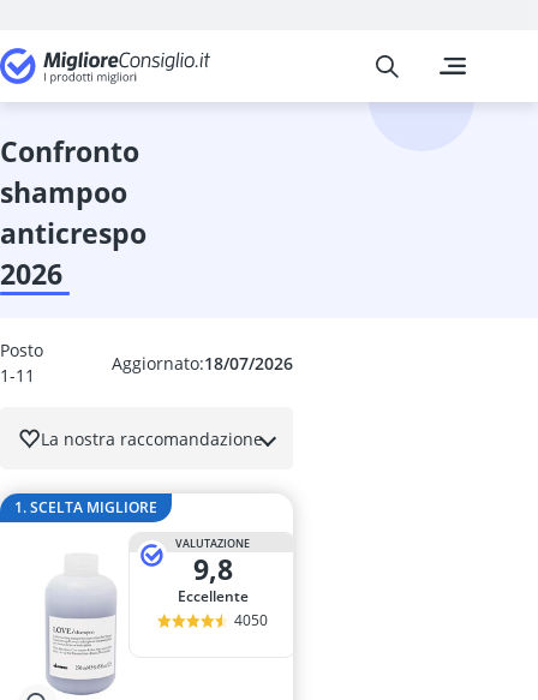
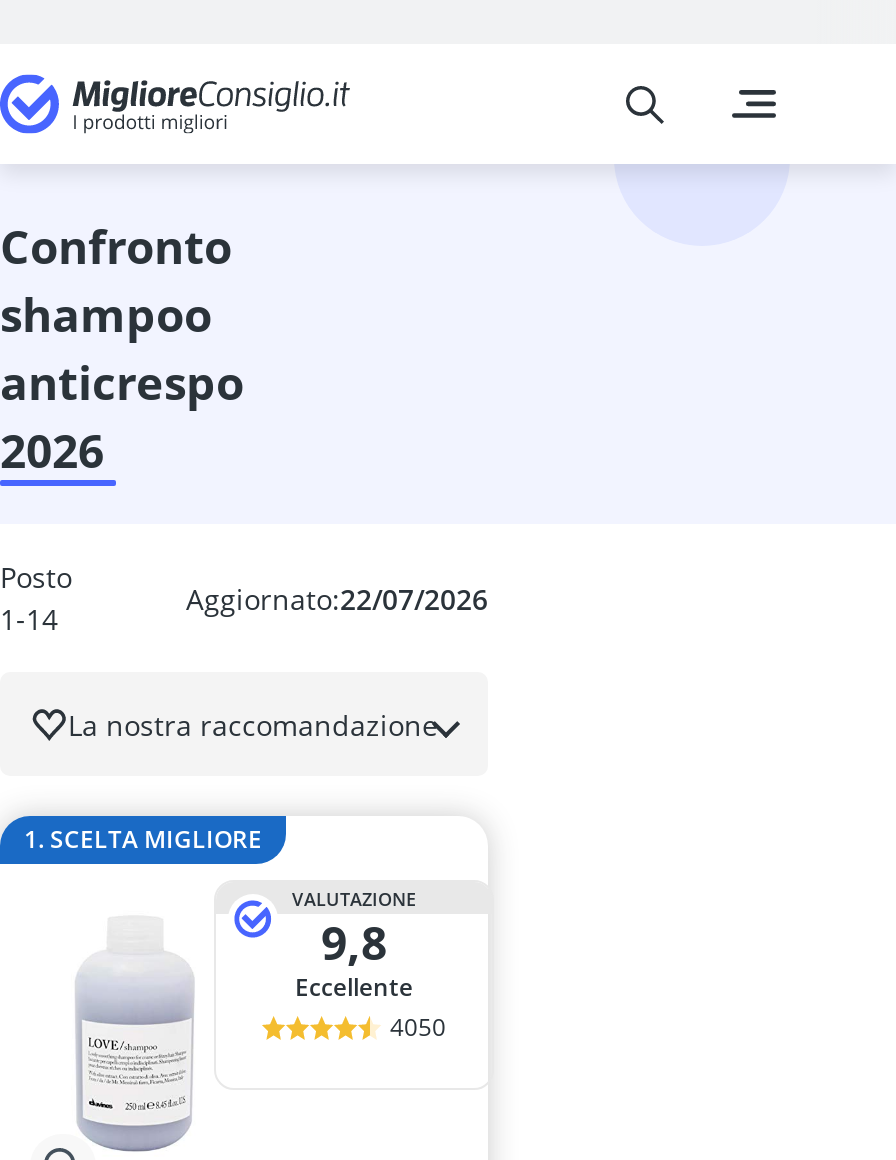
- Aggiornato:18/07/2026
+ Aggiornato:22/07/2026

- 1-11
+ 1-14
